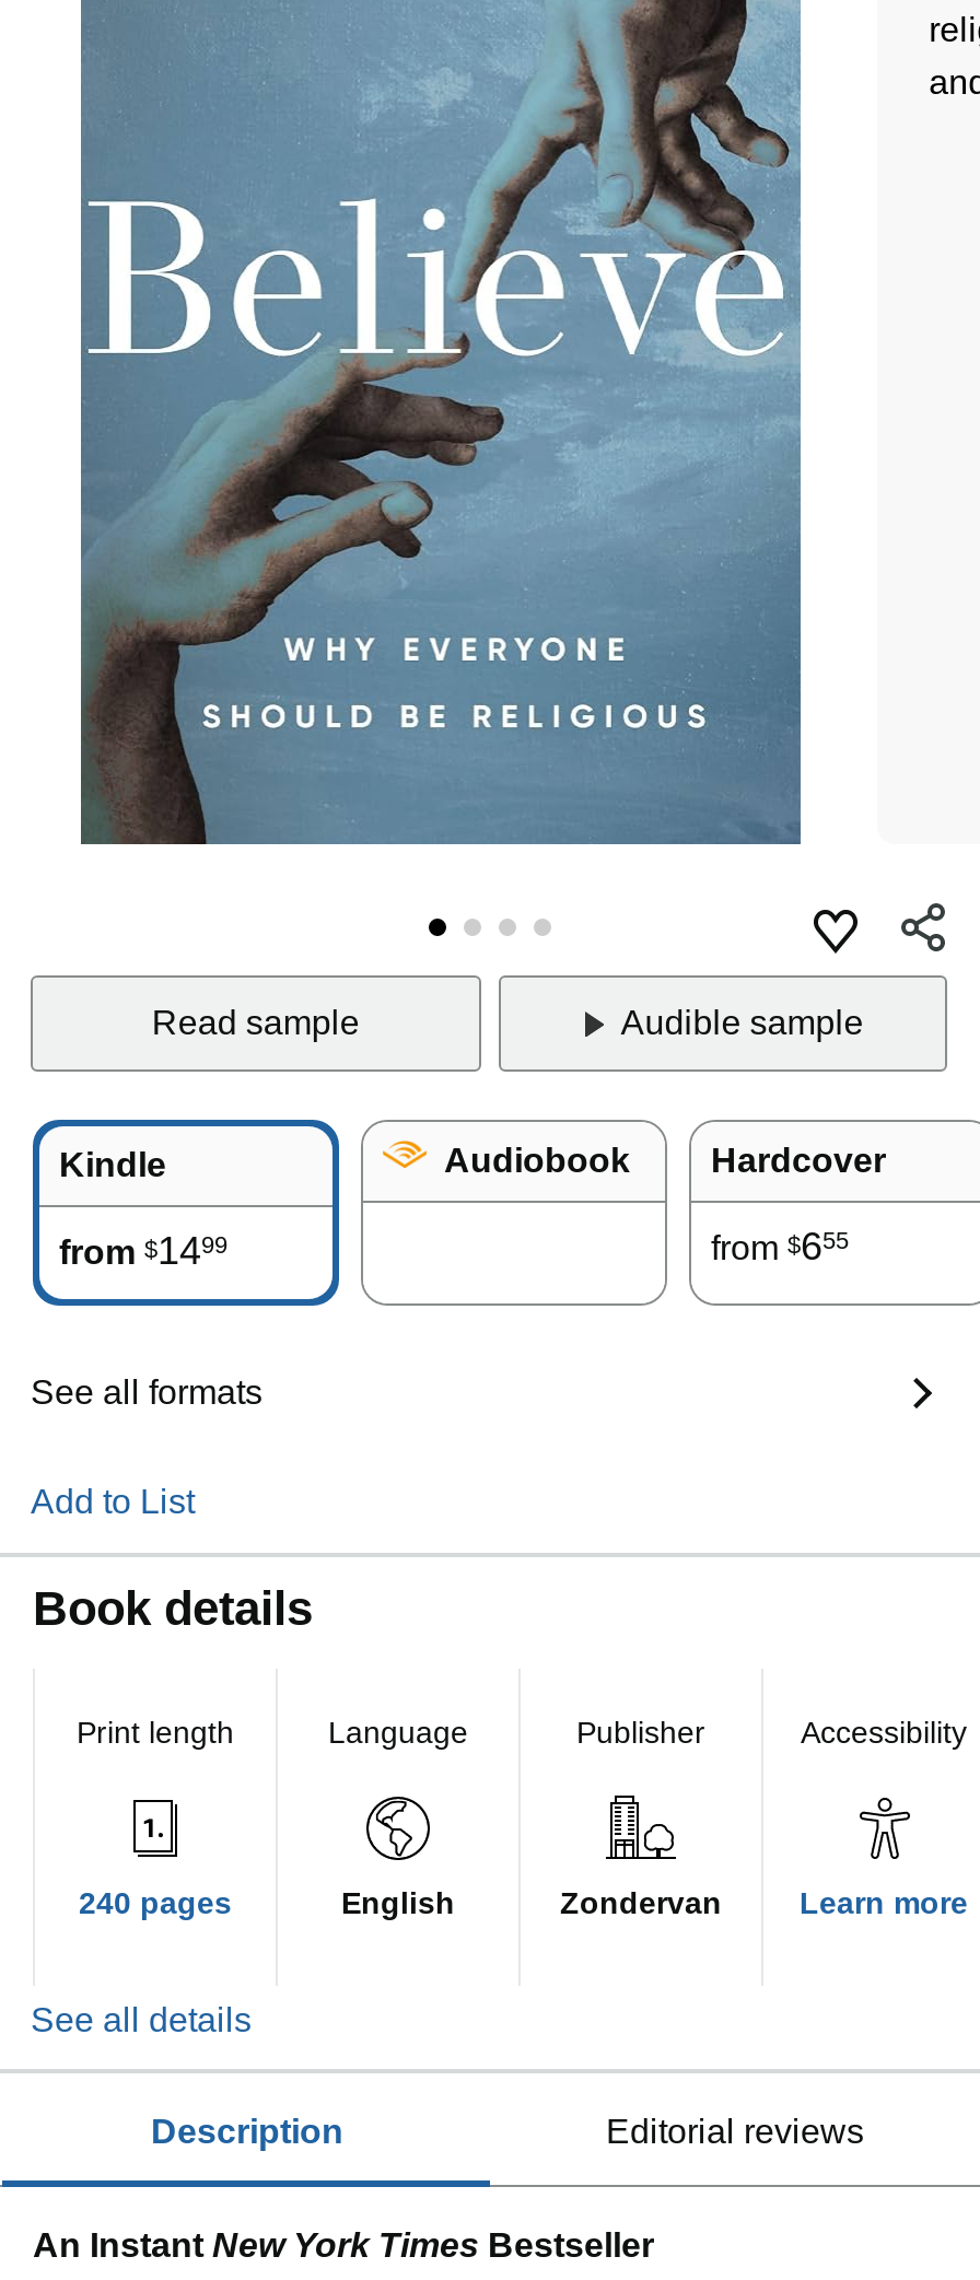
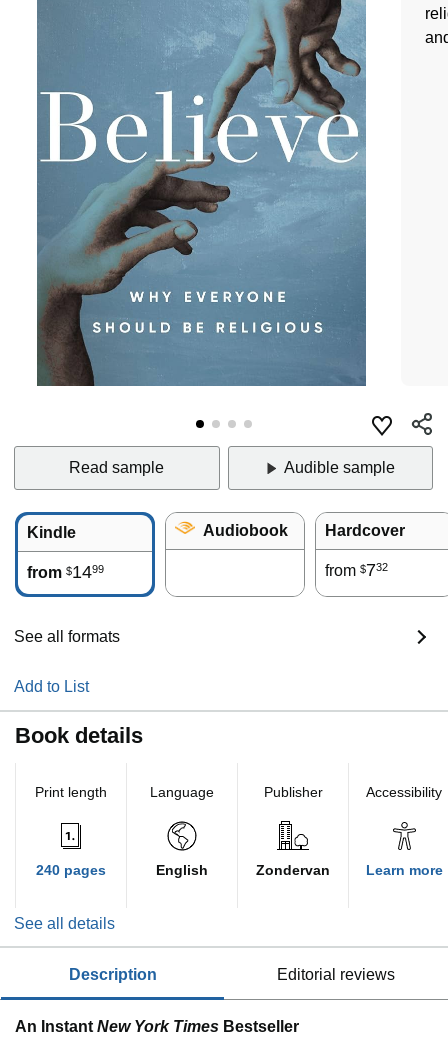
- from $655
+ from $732
